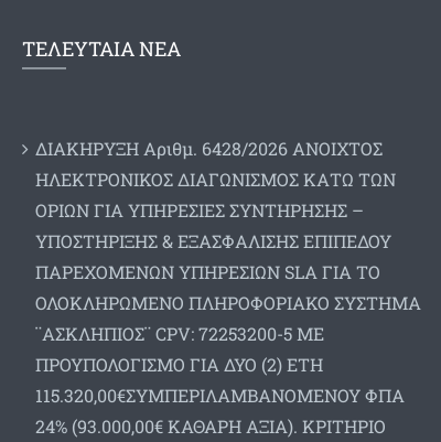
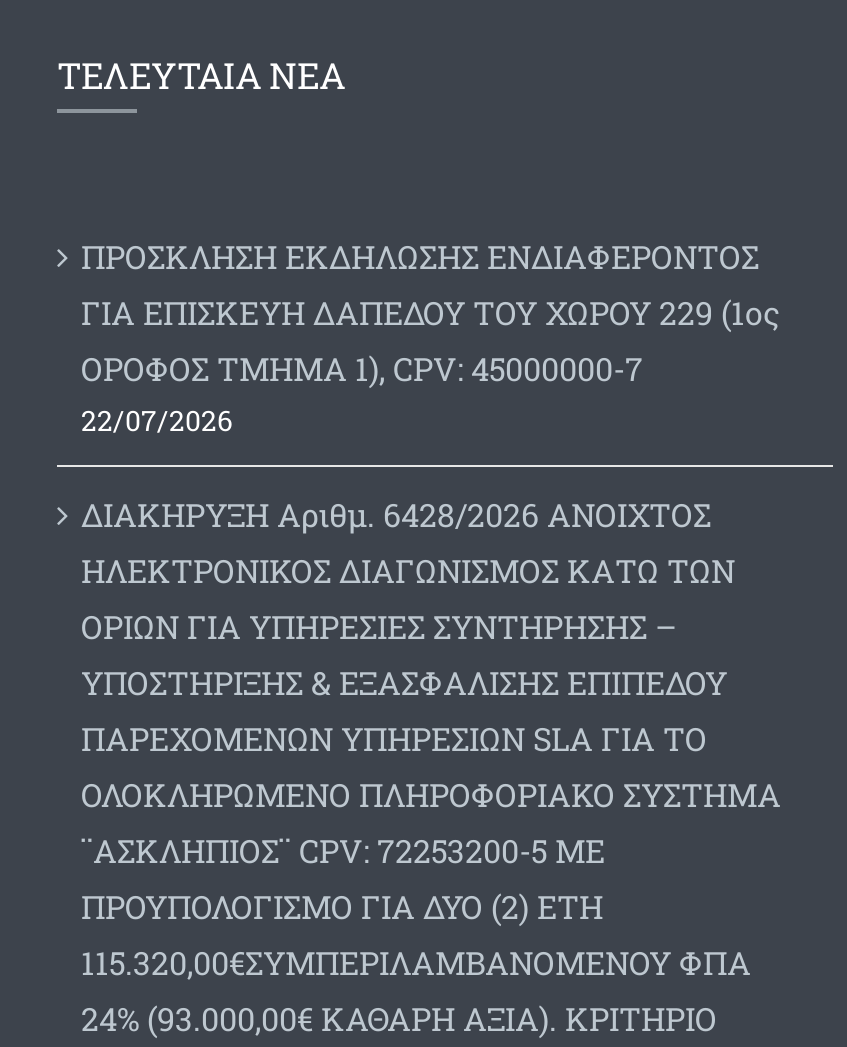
+ ΠΡΟΣΚΛΗΣΗ ΕΚΔΗΛΩΣΗΣ ΕΝΔΙΑΦΕΡΟΝΤΟΣ
+ ΓΙΑ ΕΠΙΣΚΕΥΗ ΔΑΠΕΔΟΥ ΤΟΥ ΧΩΡΟΥ 229 (1ος
+ ΟΡΟΦΟΣ ΤΜΗΜΑ 1), CPV: 45000000-7
+ 22/07/2026
